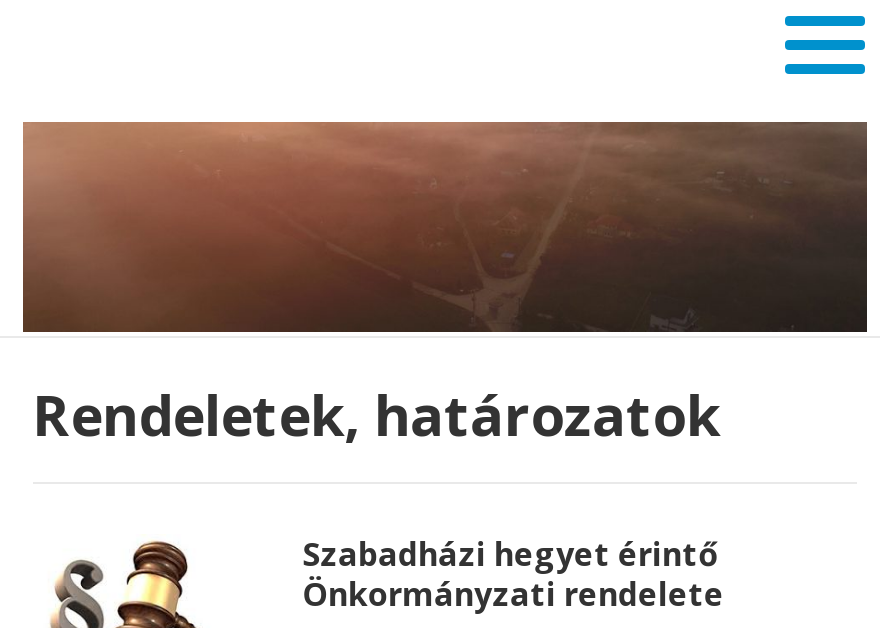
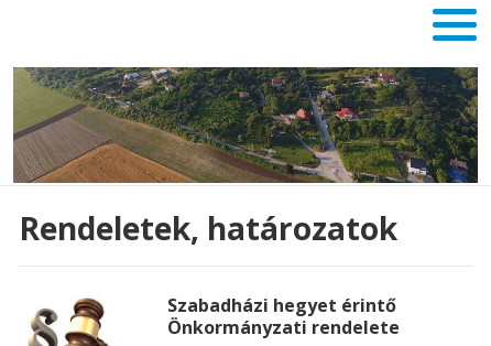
- [image]
+ [image]
